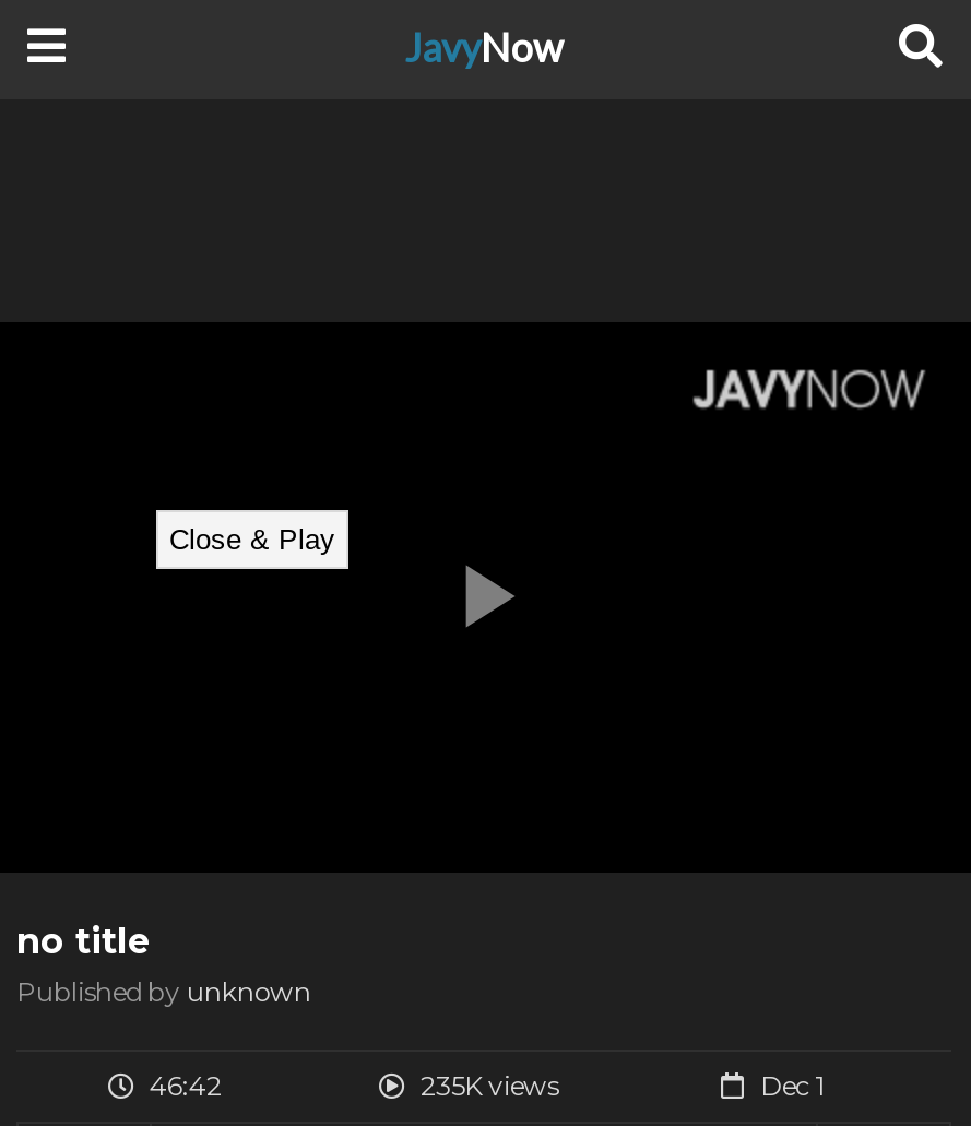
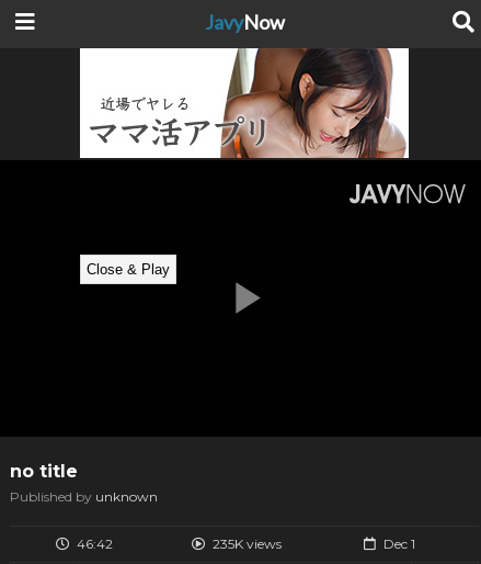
+ [image]
